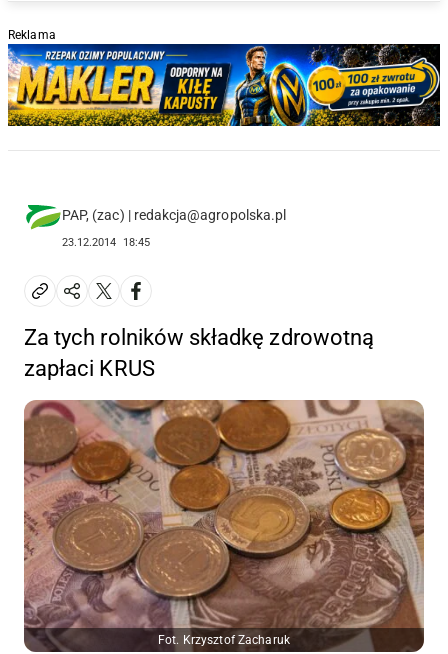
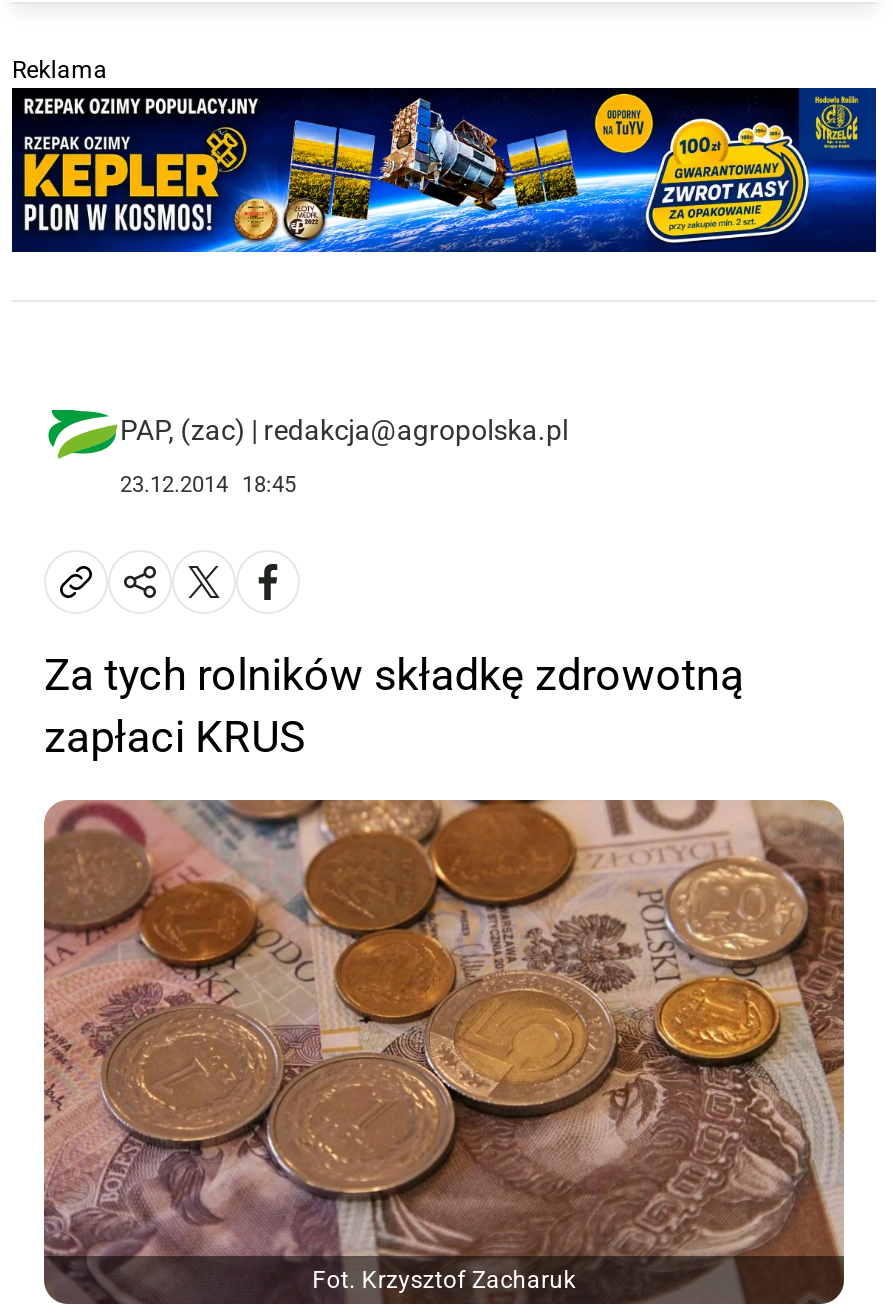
- [image]
+ [image]
